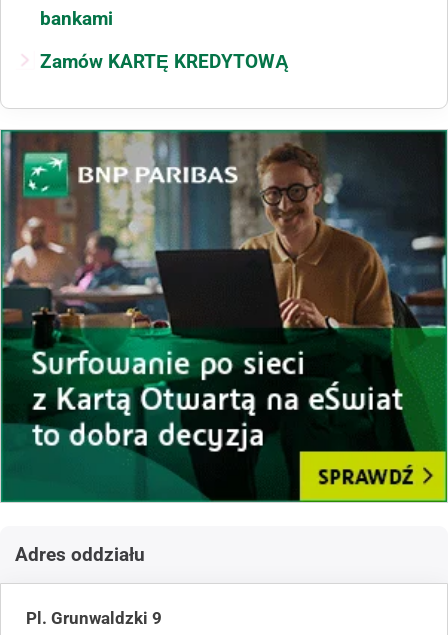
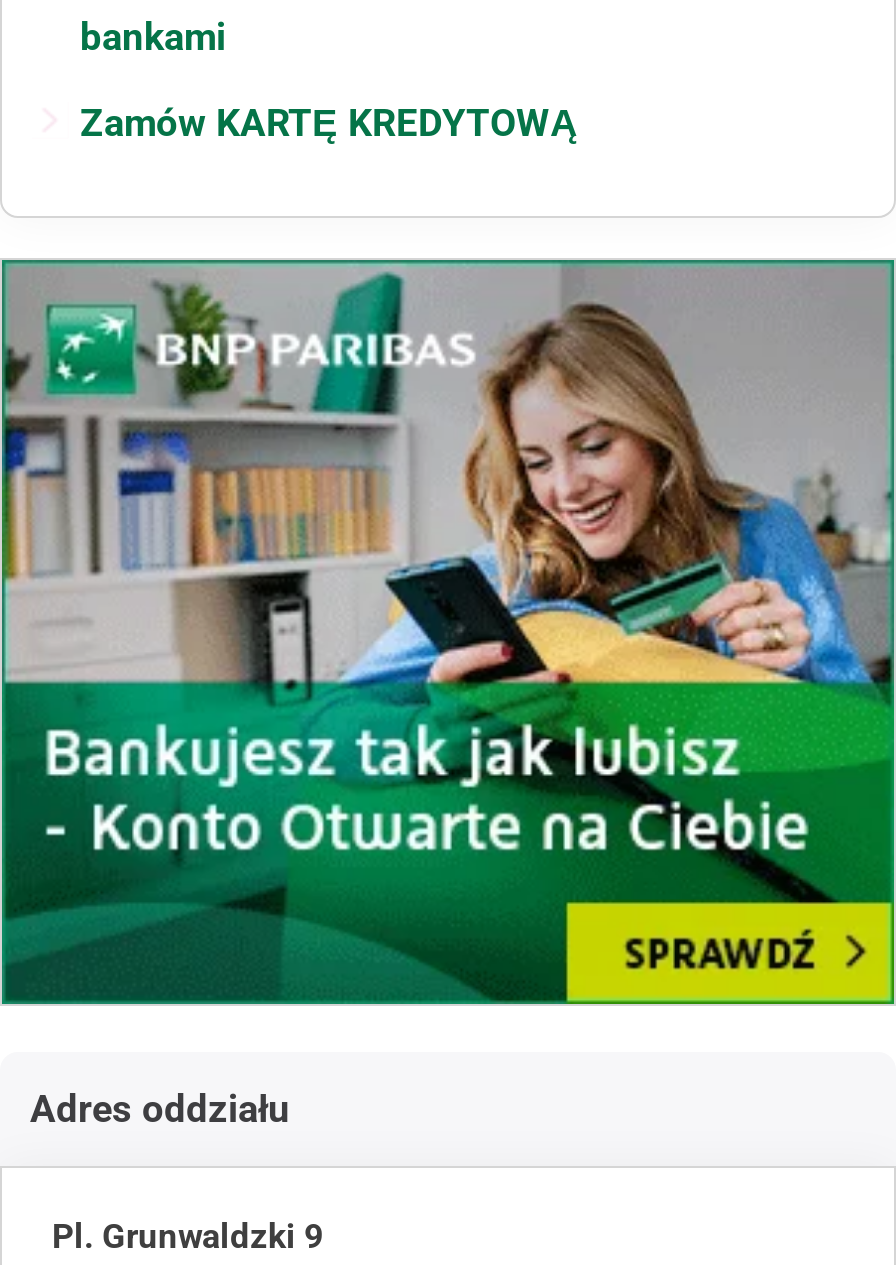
- [image]
+ [image]
